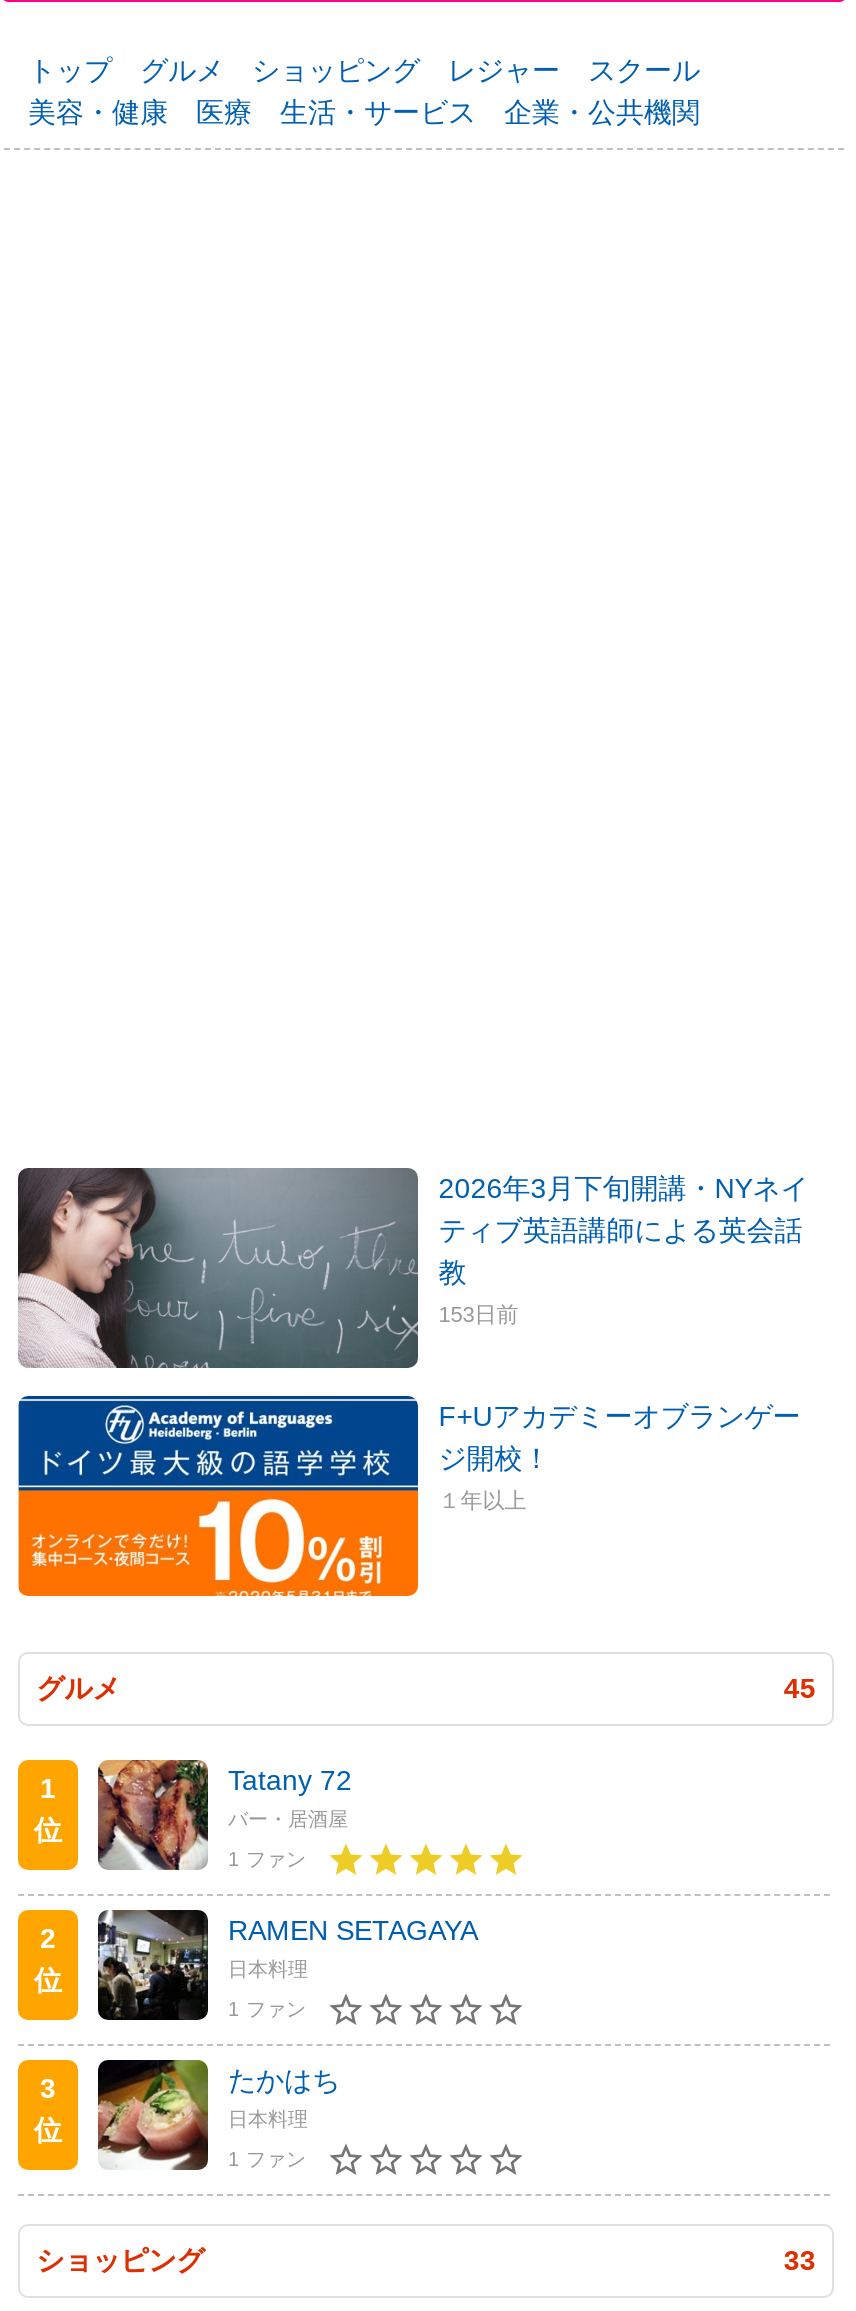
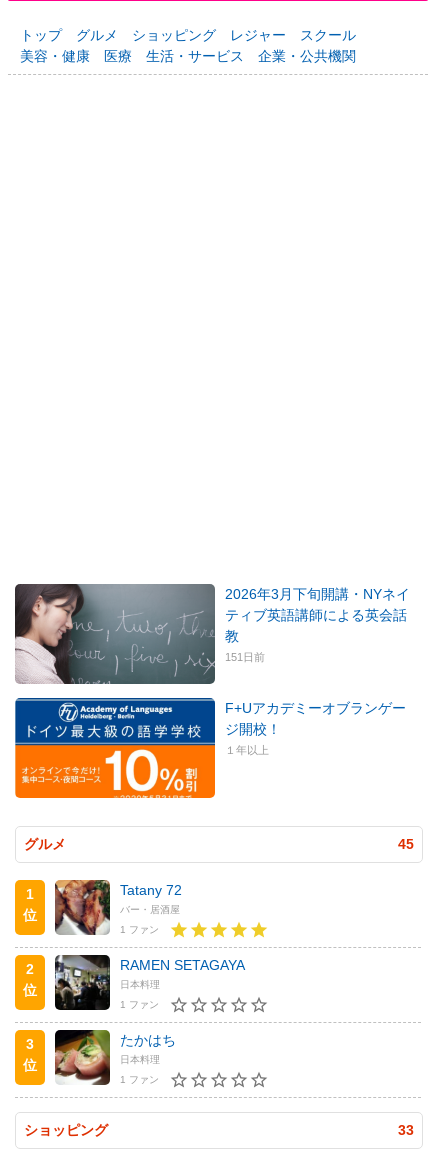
- 153日前
+ 151日前
